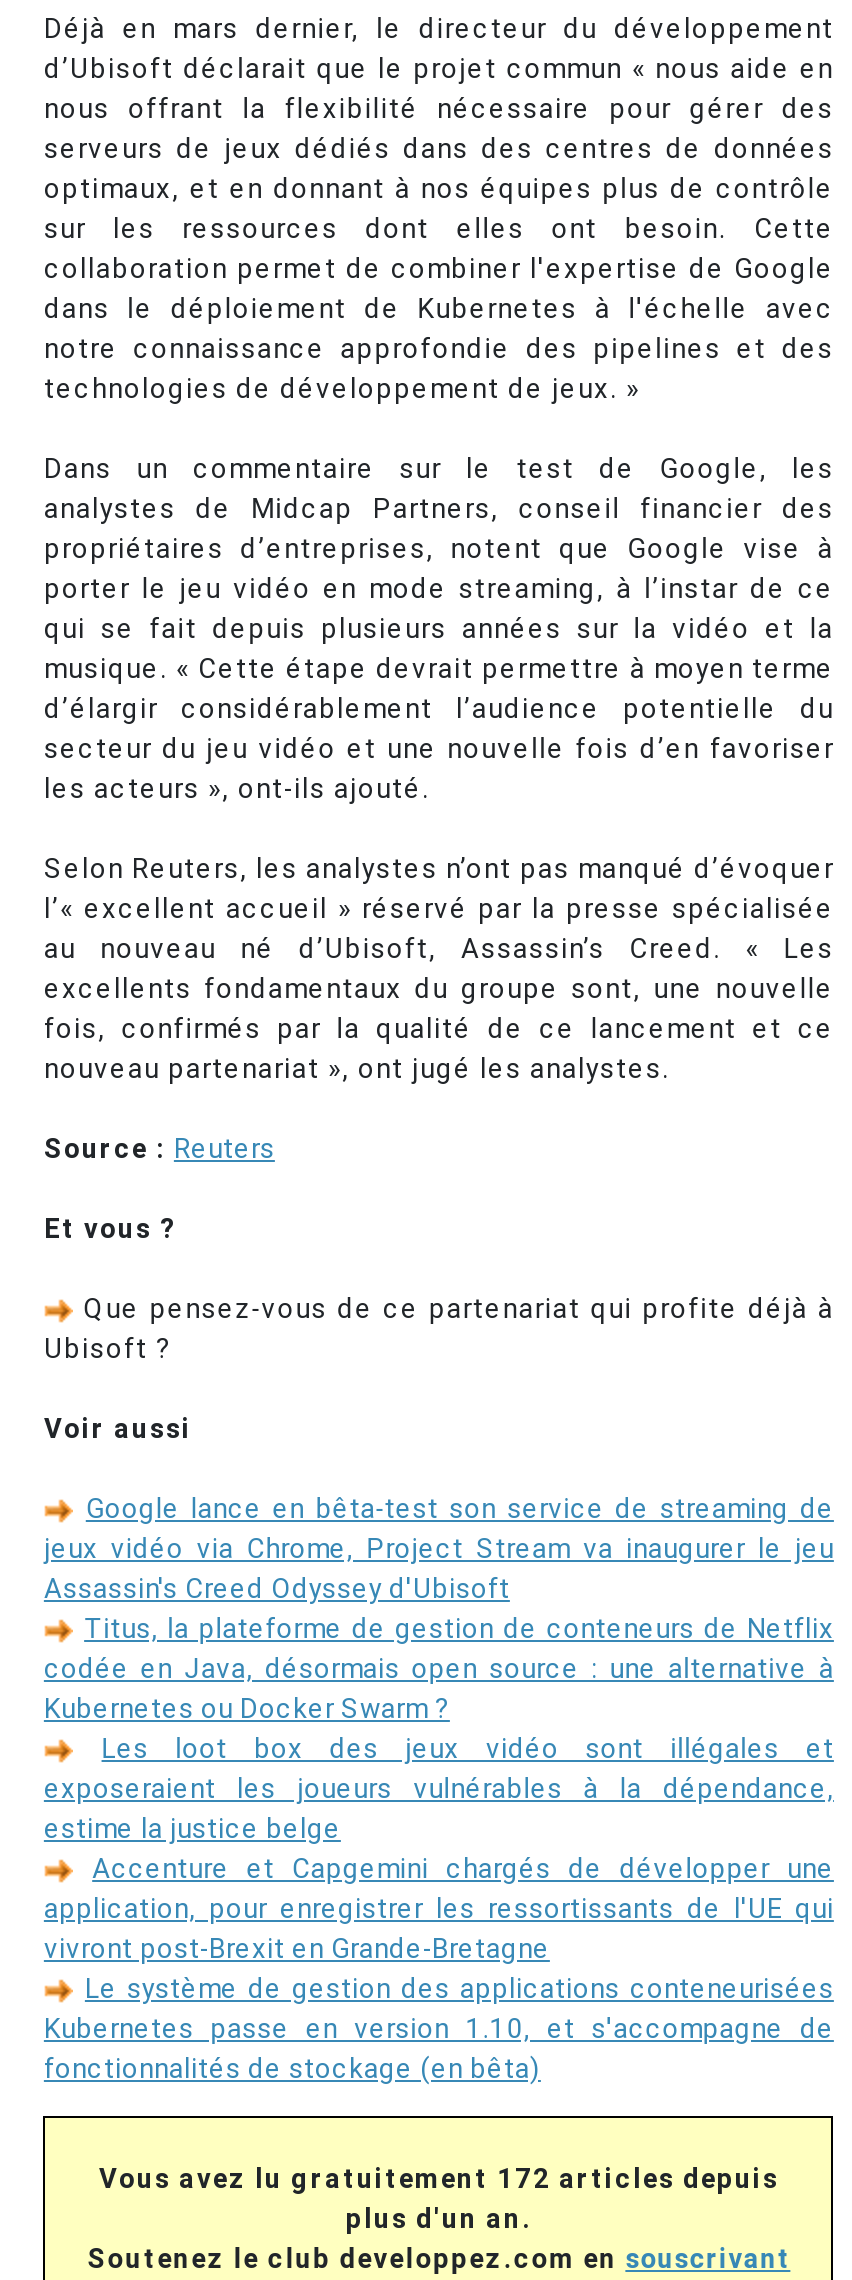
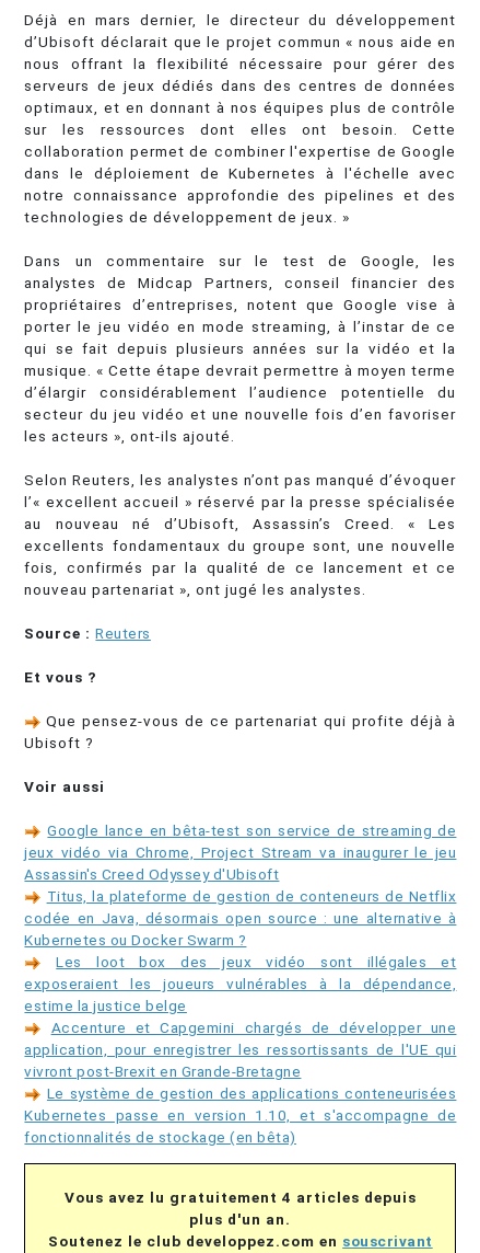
- Vous avez lu gratuitement 172 articles depuis
+ Vous avez lu gratuitement 4 articles depuis
